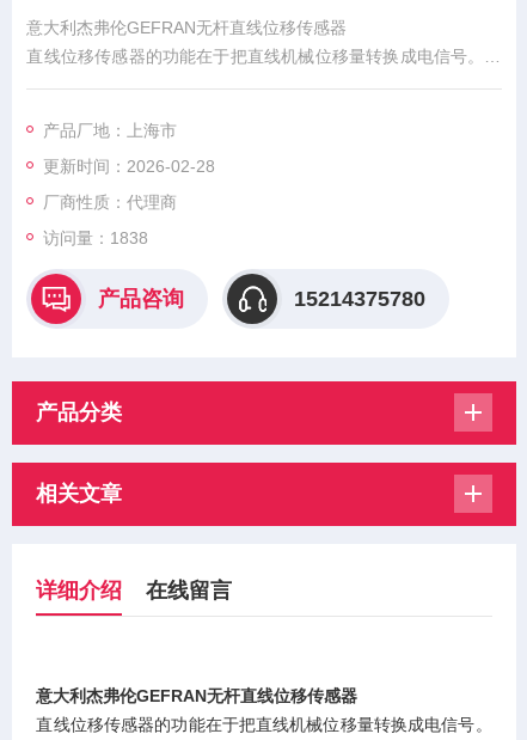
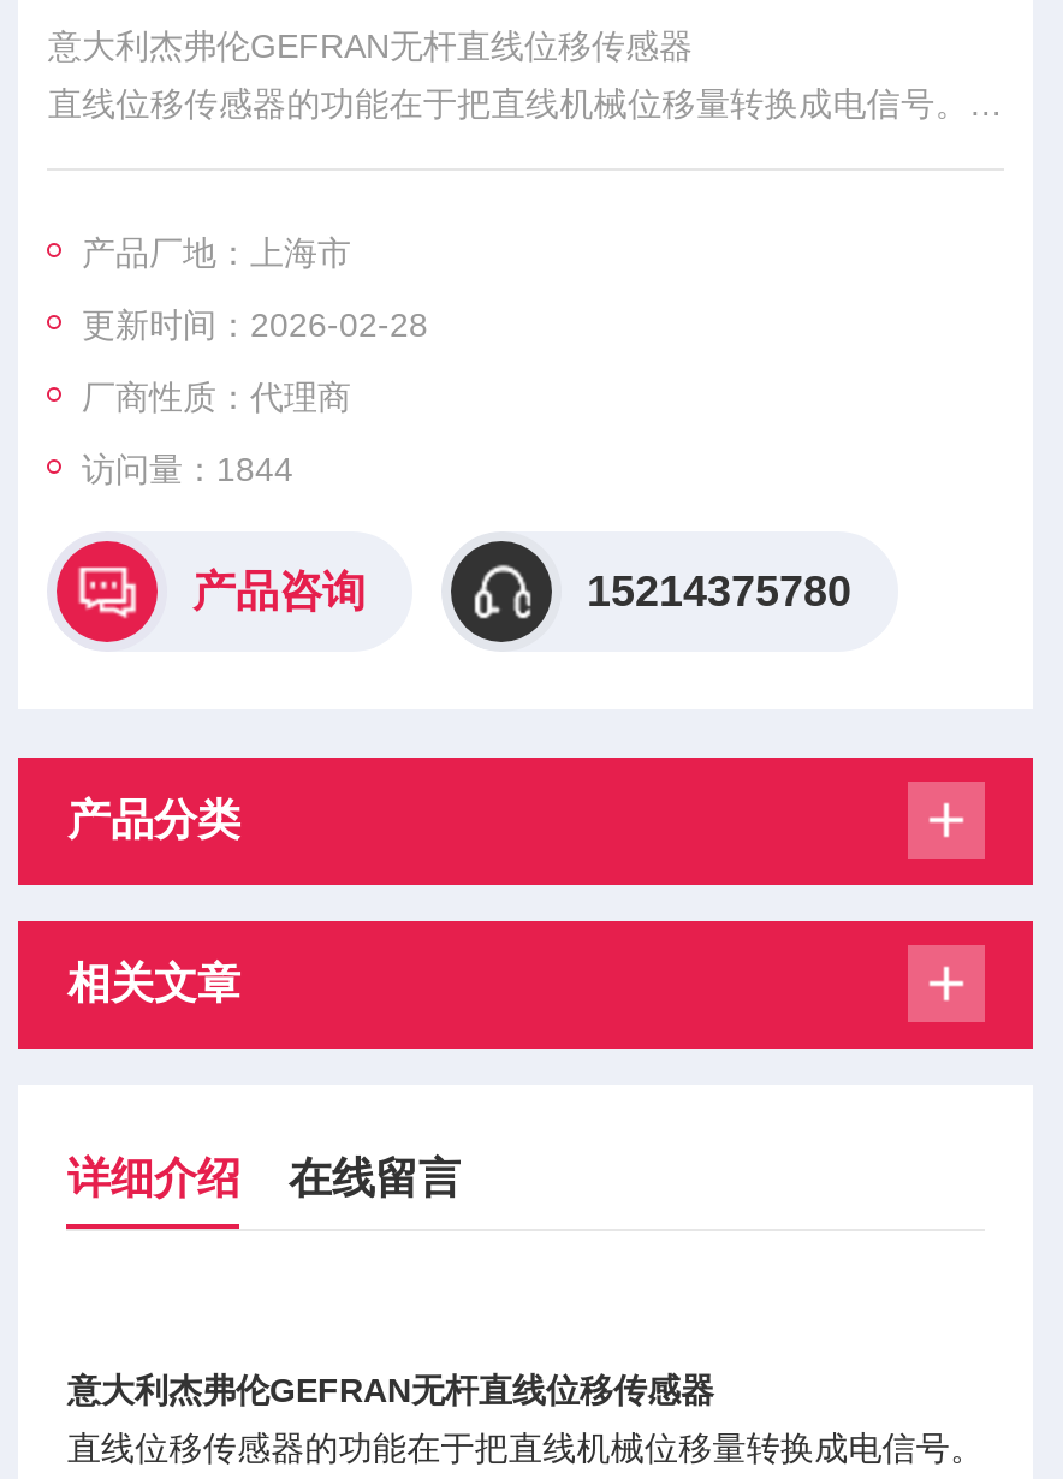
- 访问量：1838
+ 访问量：1844
